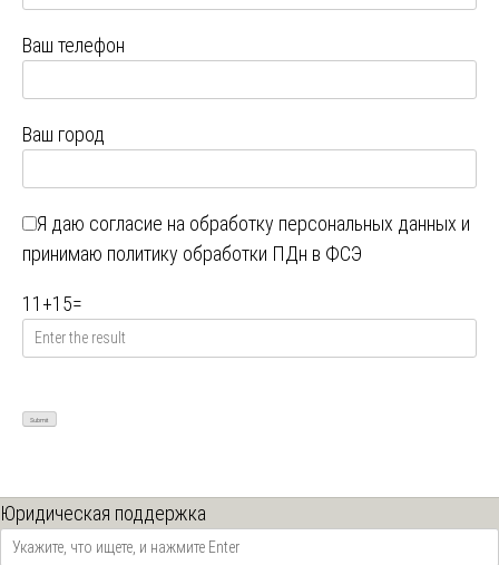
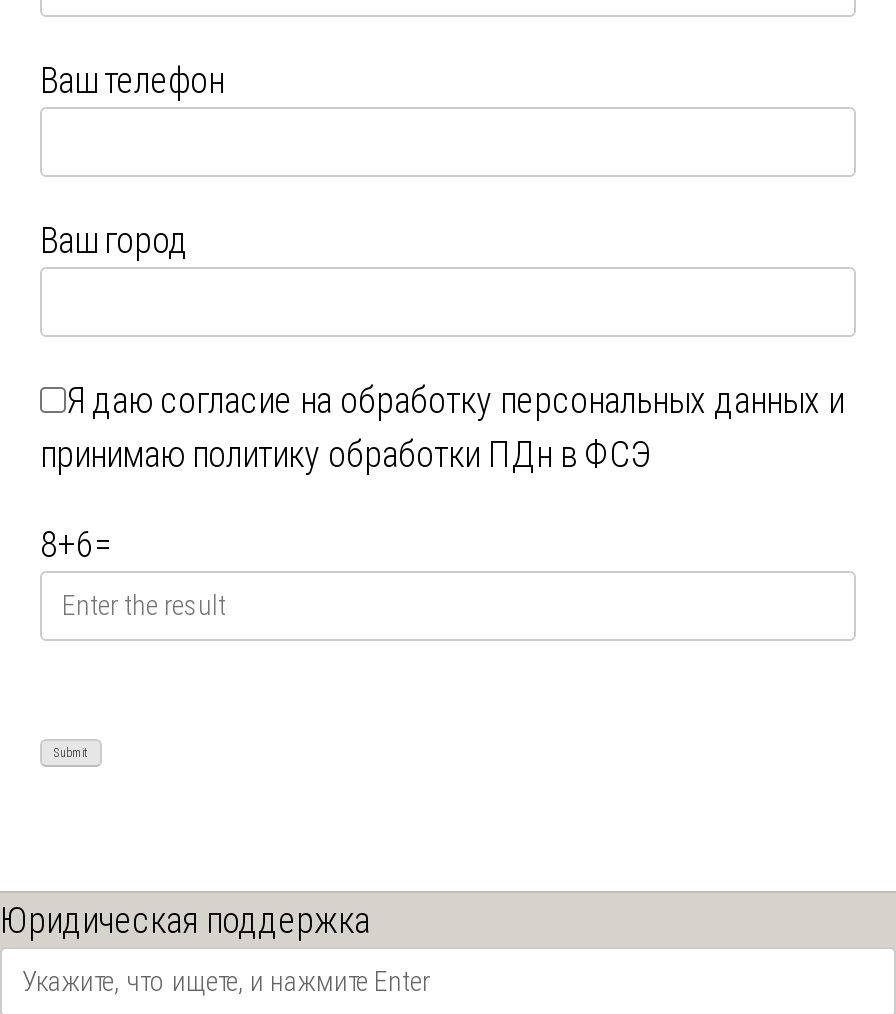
- 11+15=
+ 8+6=
